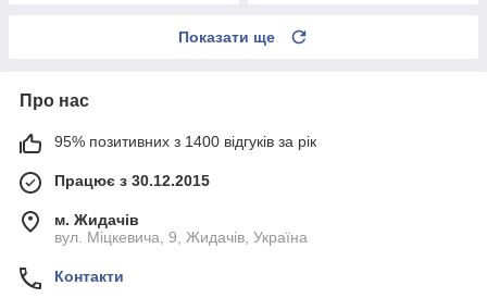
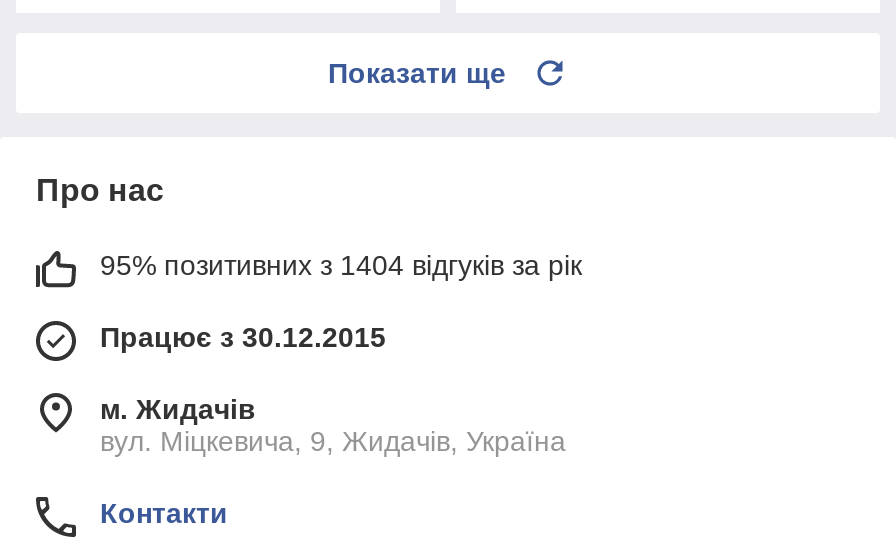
- 95% позитивних з 1400 відгуків за рік
+ 95% позитивних з 1404 відгуків за рік
